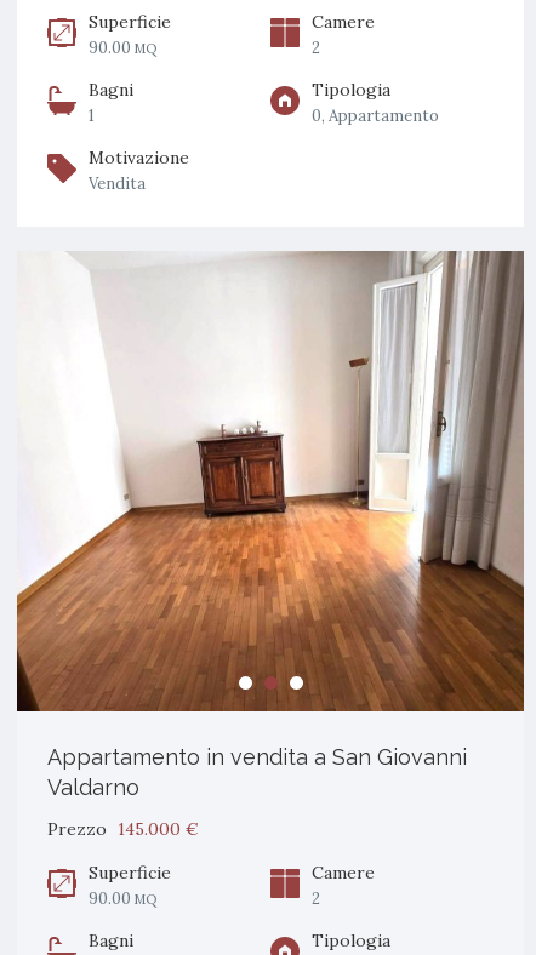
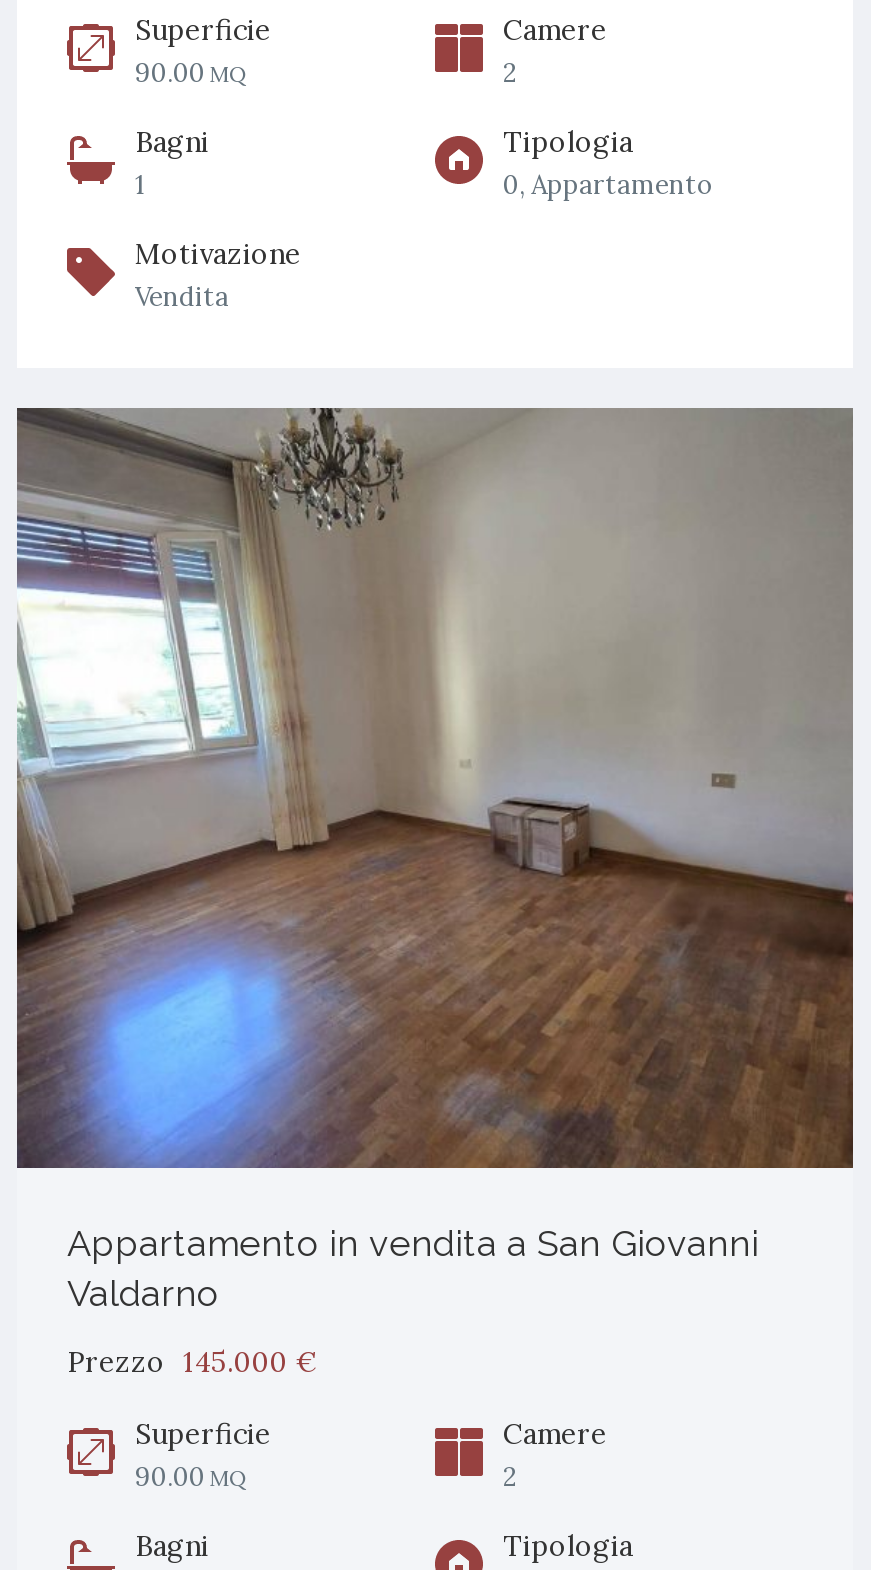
- [image]
+ [image]
